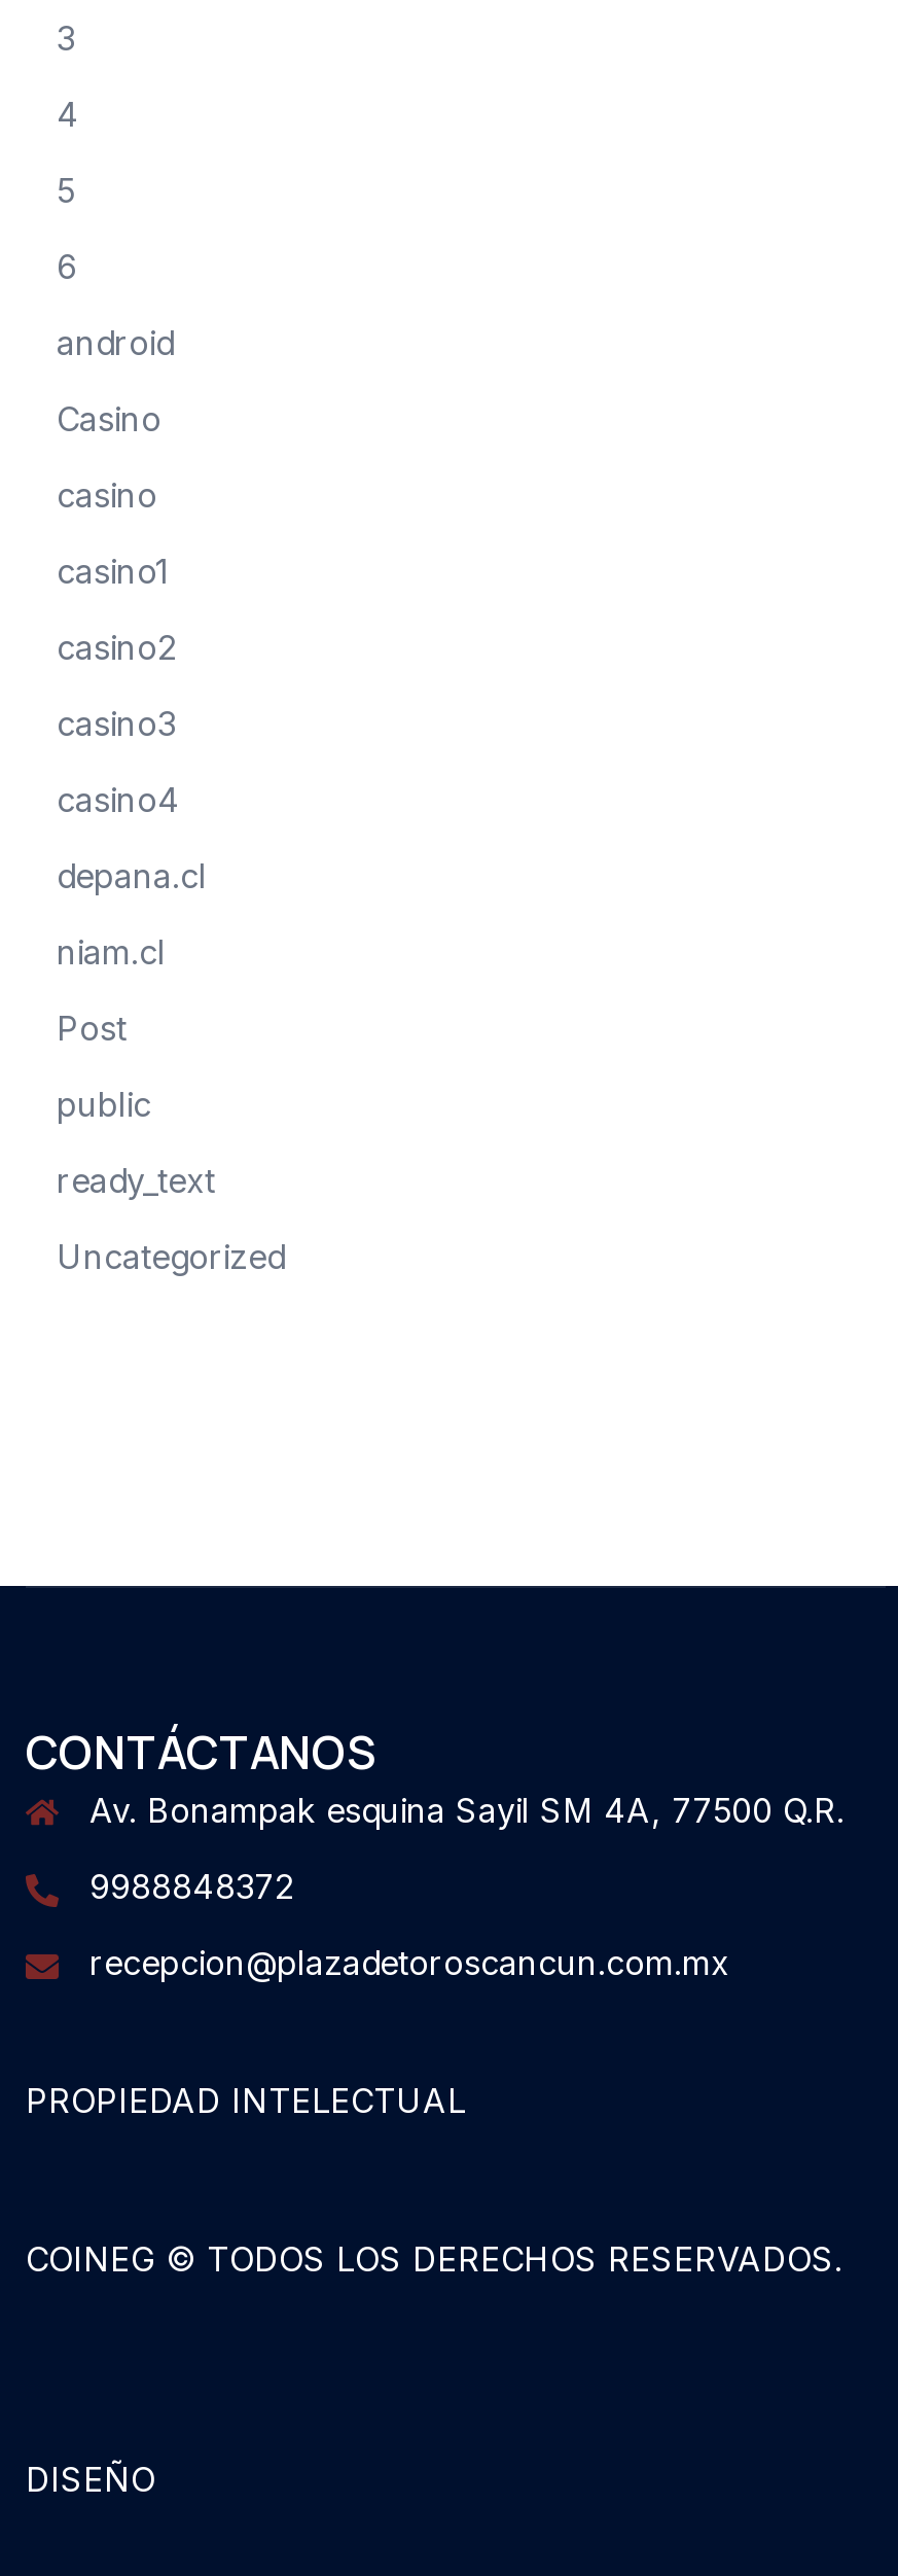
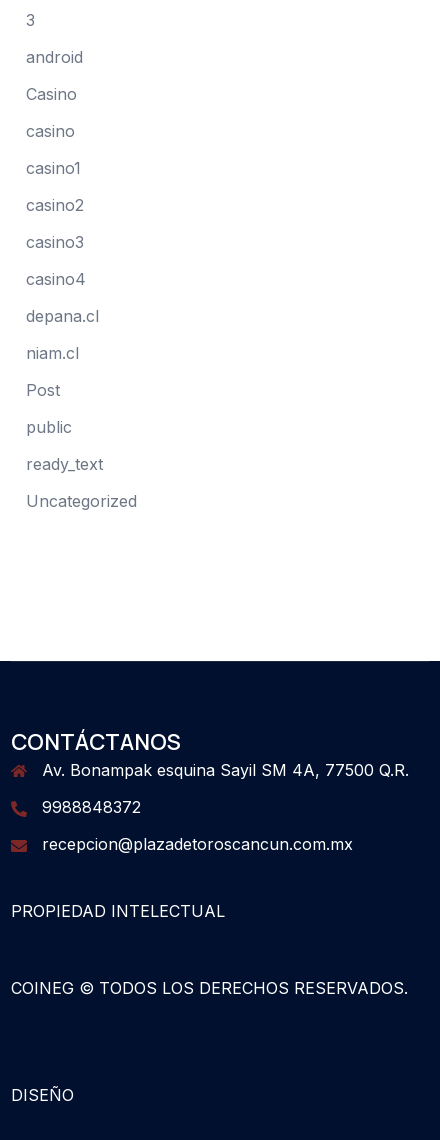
- 4
- 5
- 6
